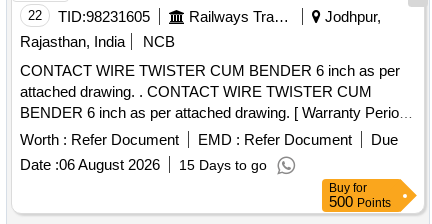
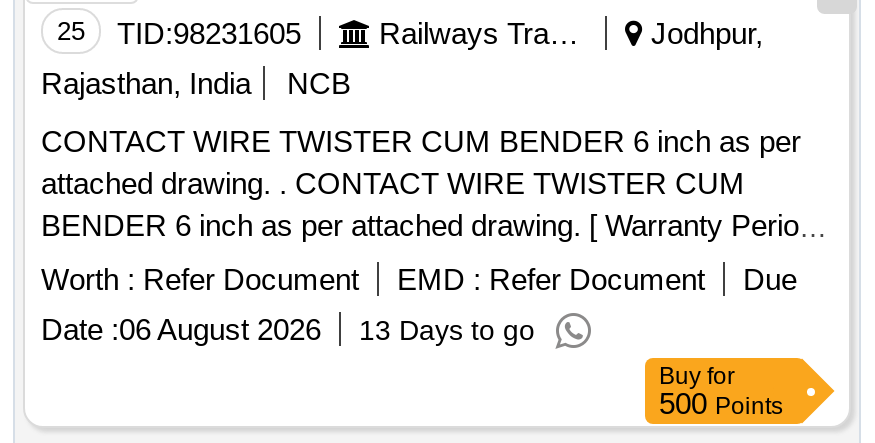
- 22 TID:98231605
+ 25 TID:98231605

- Date : 06 August 2026 15 Days to go
+ Date : 06 August 2026 13 Days to go
